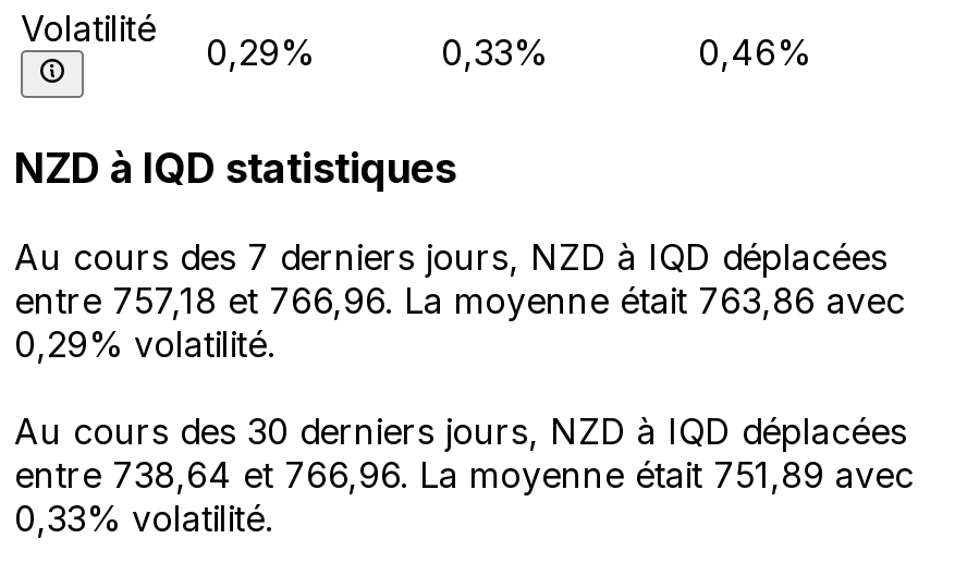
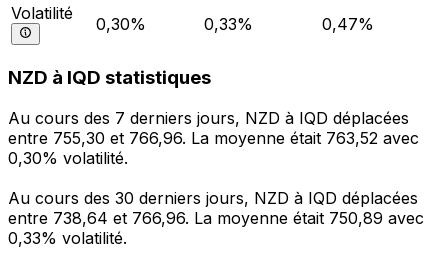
- 0,29%
+ 0,30%

- 0,46%
+ 0,47%

- entre 757,18 et 766,96. La moyenne était 763,86 avec
+ entre 755,30 et 766,96. La moyenne était 763,52 avec

- 0,29% volatilité.
+ 0,30% volatilité.

- entre 738,64 et 766,96. La moyenne était 751,89 avec
+ entre 738,64 et 766,96. La moyenne était 750,89 avec
